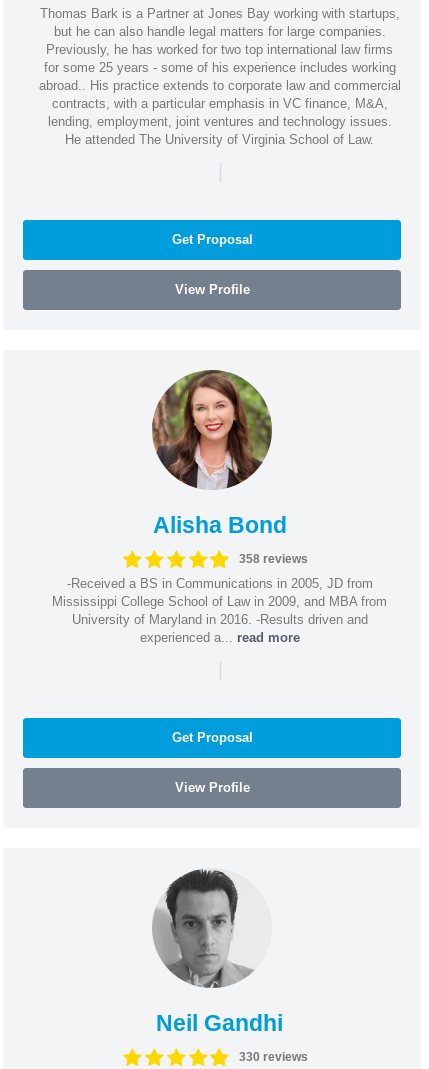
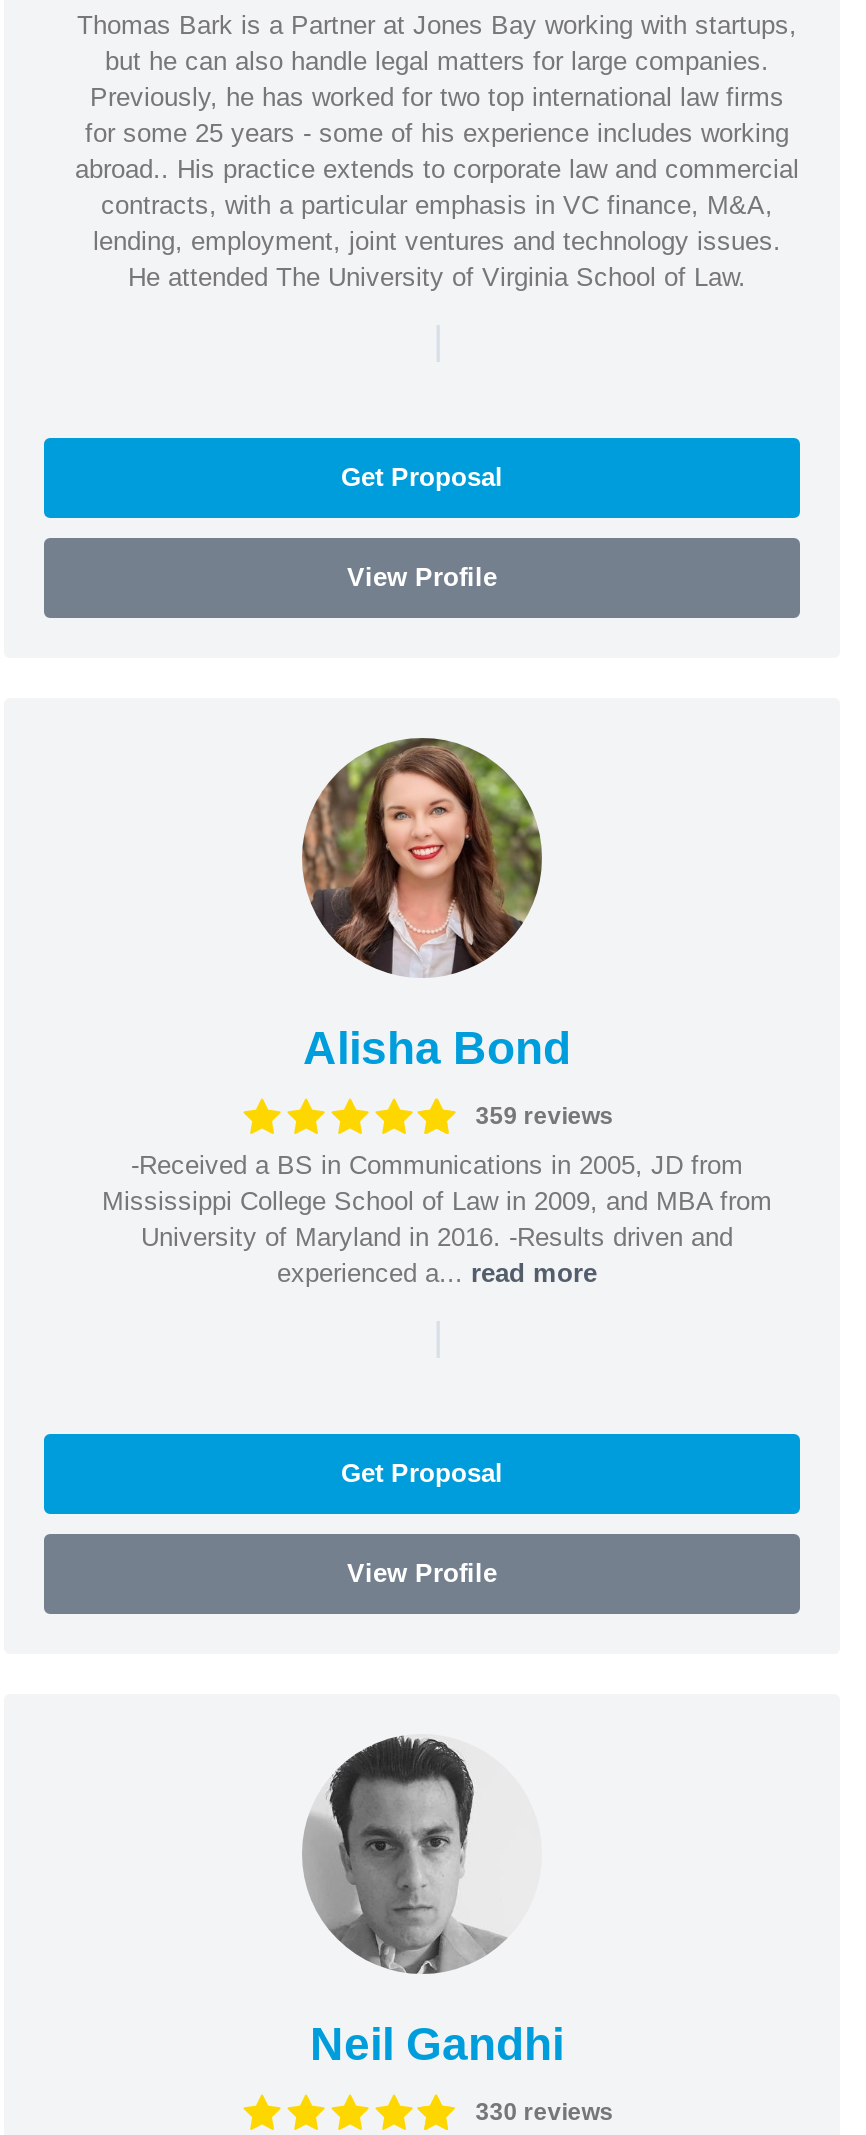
- 358 reviews
+ 359 reviews
